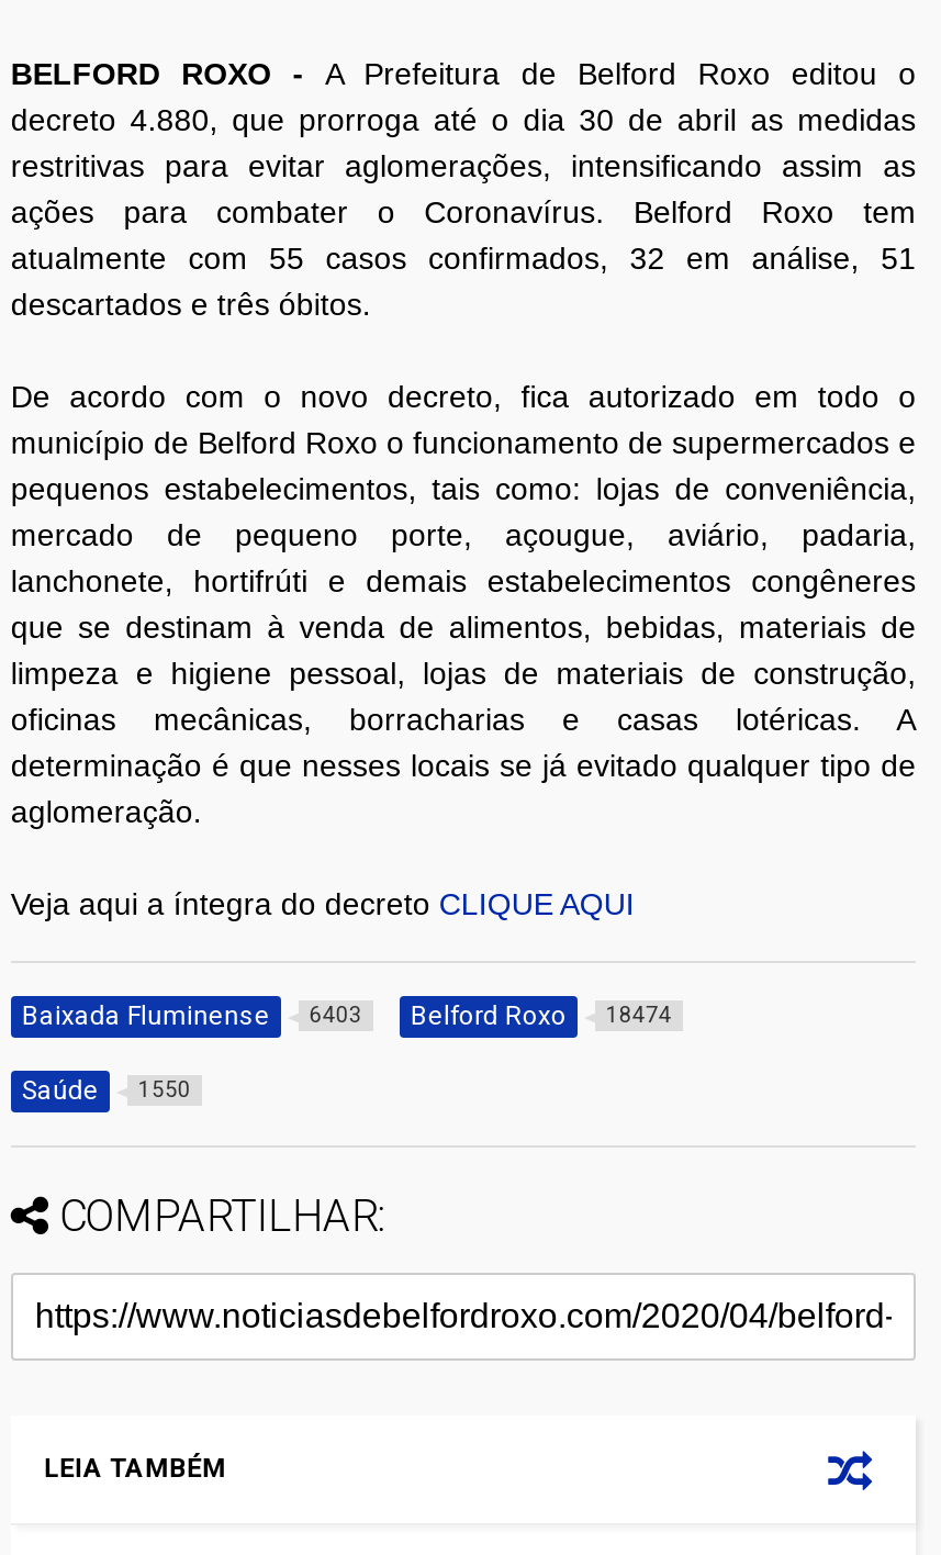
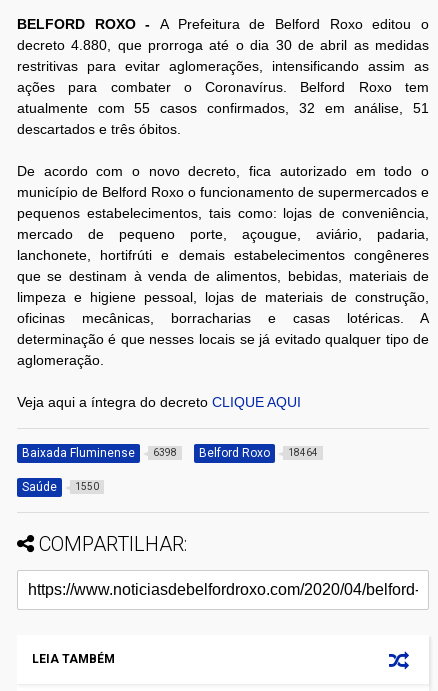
- 6403
+ 6398

- 18474
+ 18464
